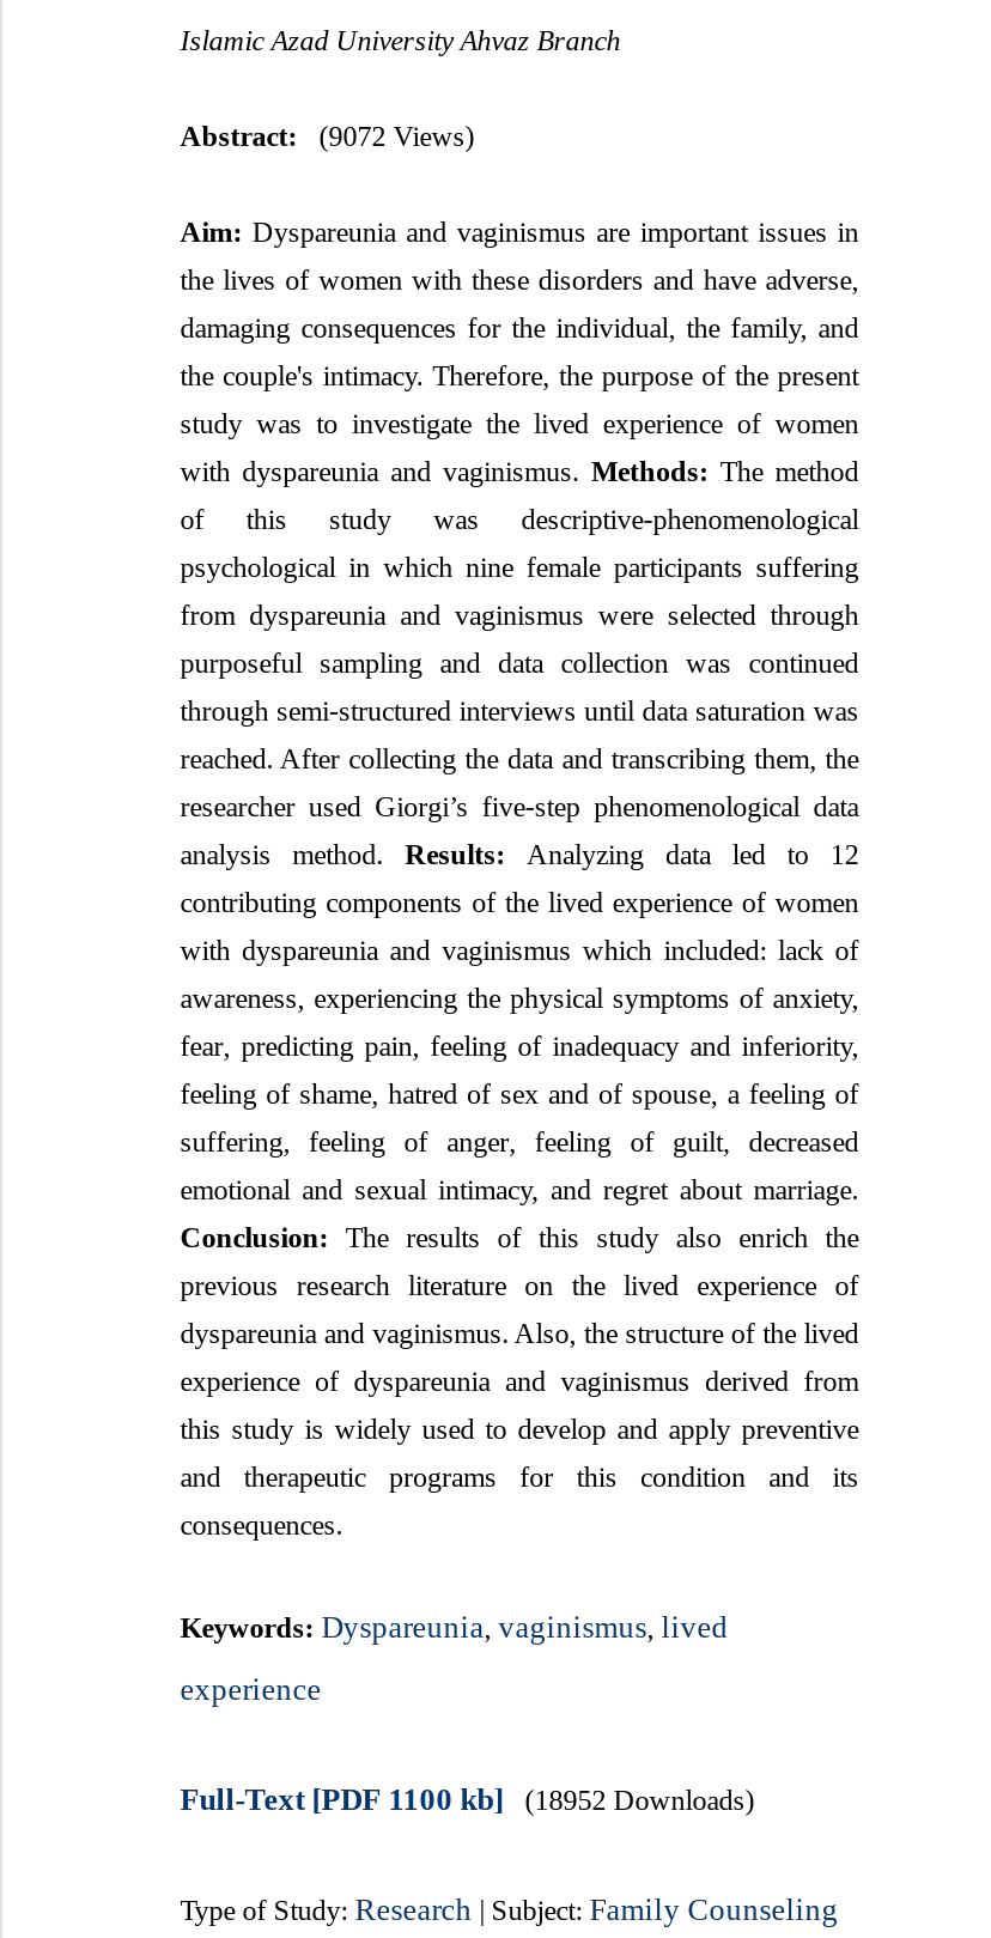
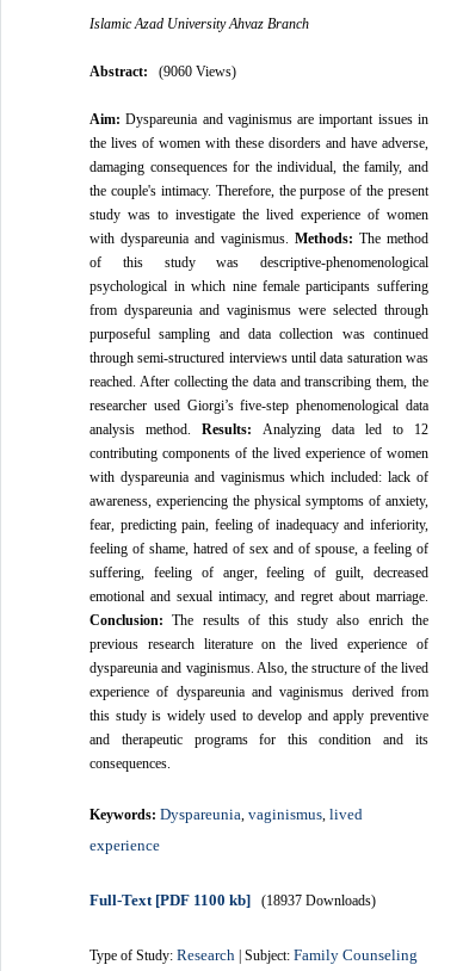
- Abstract: (9072 Views)
+ Abstract: (9060 Views)

- Full-Text [PDF 1100 kb] (18952 Downloads)
+ Full-Text [PDF 1100 kb] (18937 Downloads)
